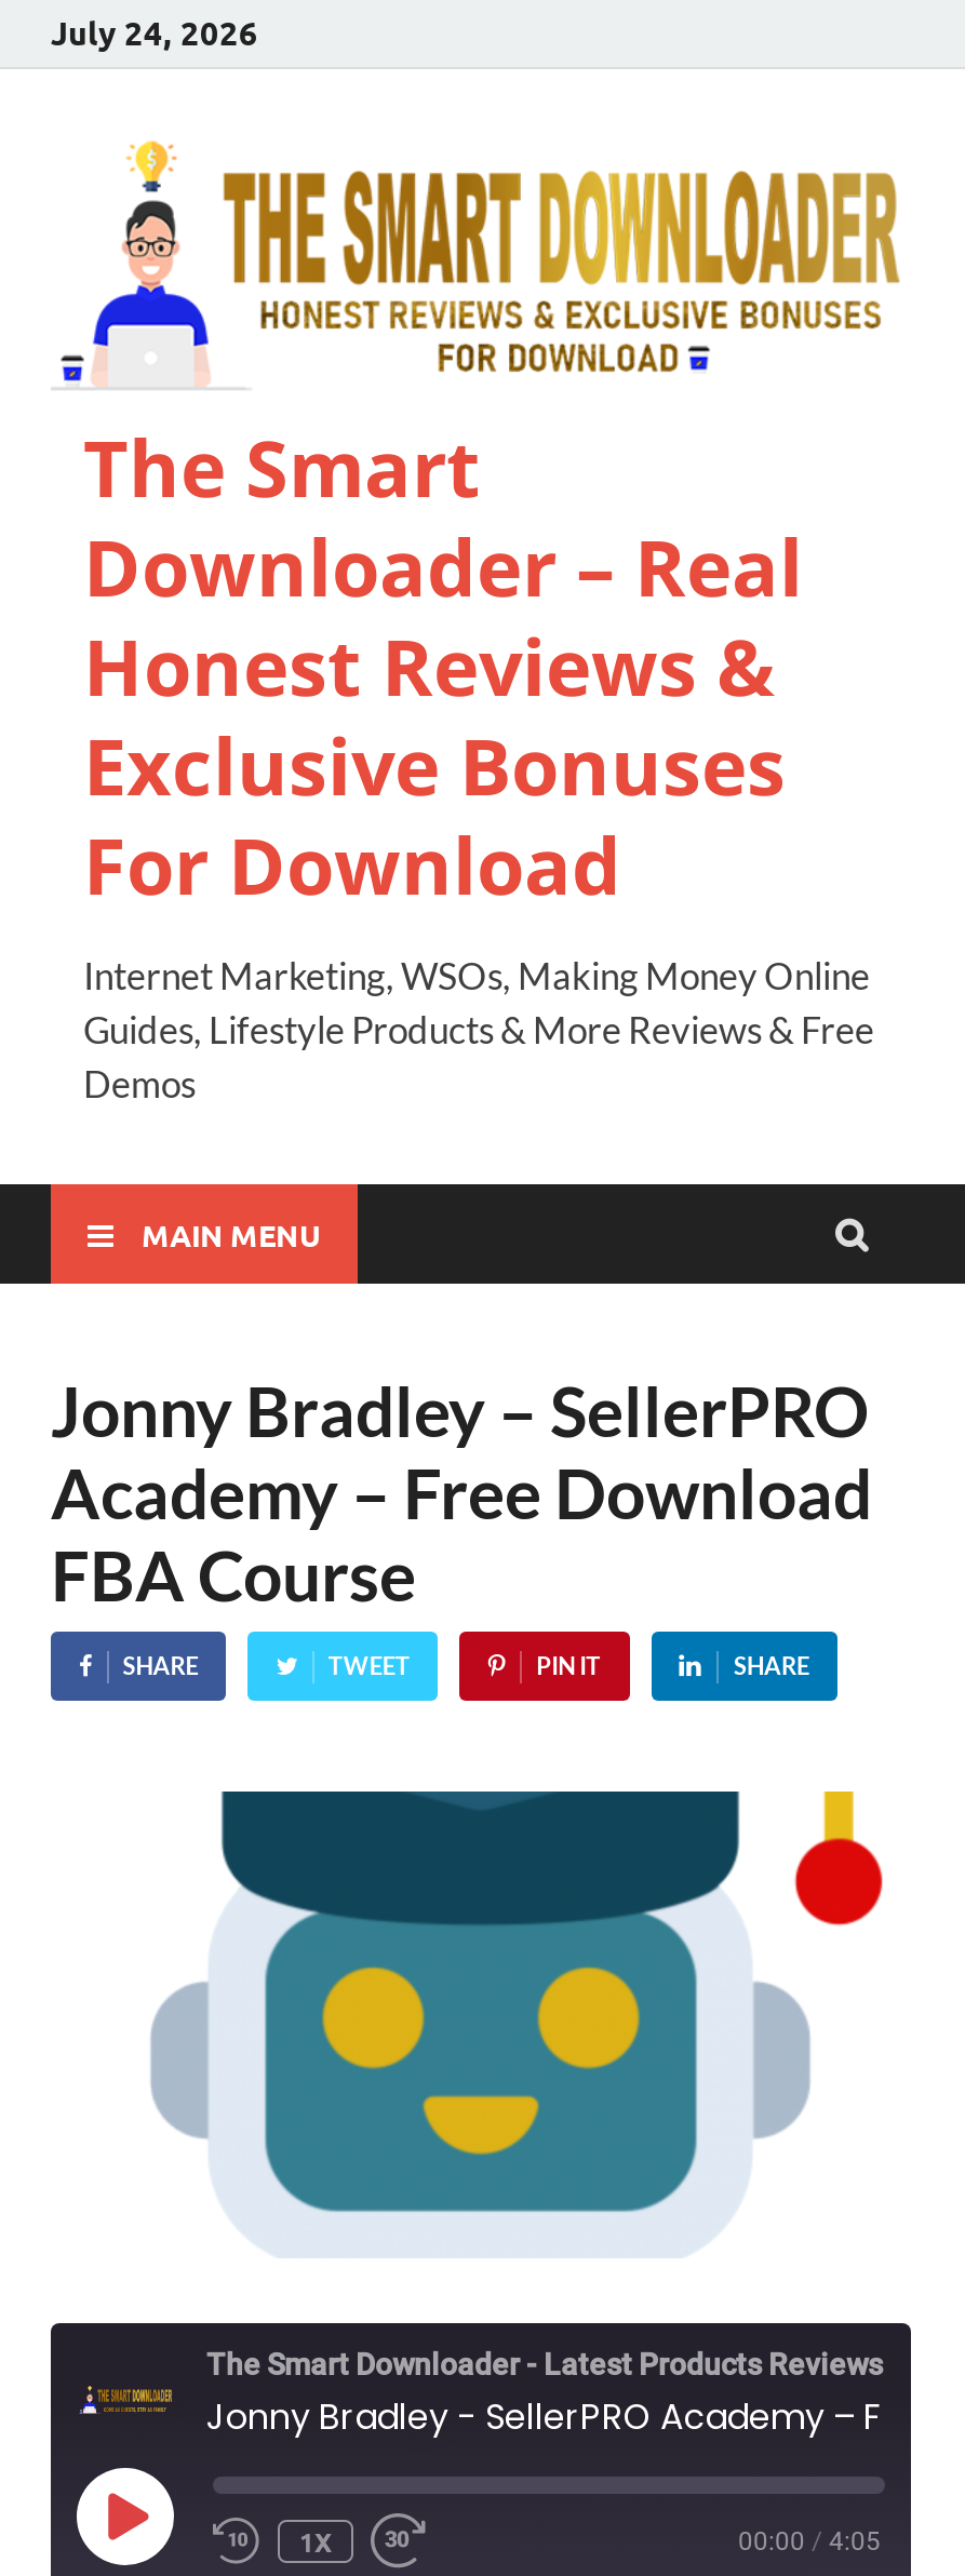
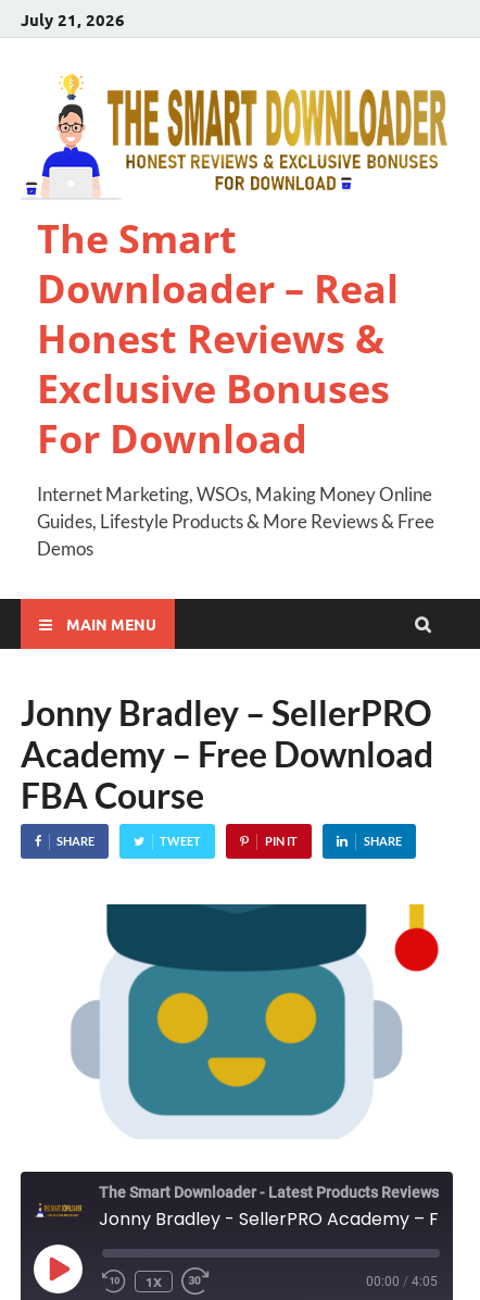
- July 24, 2026
+ July 21, 2026
